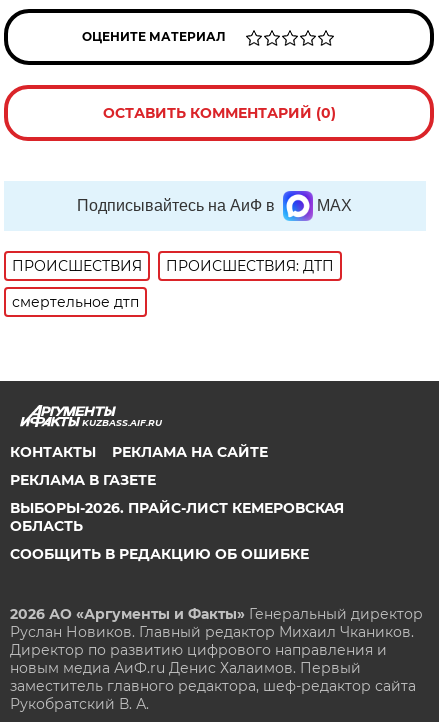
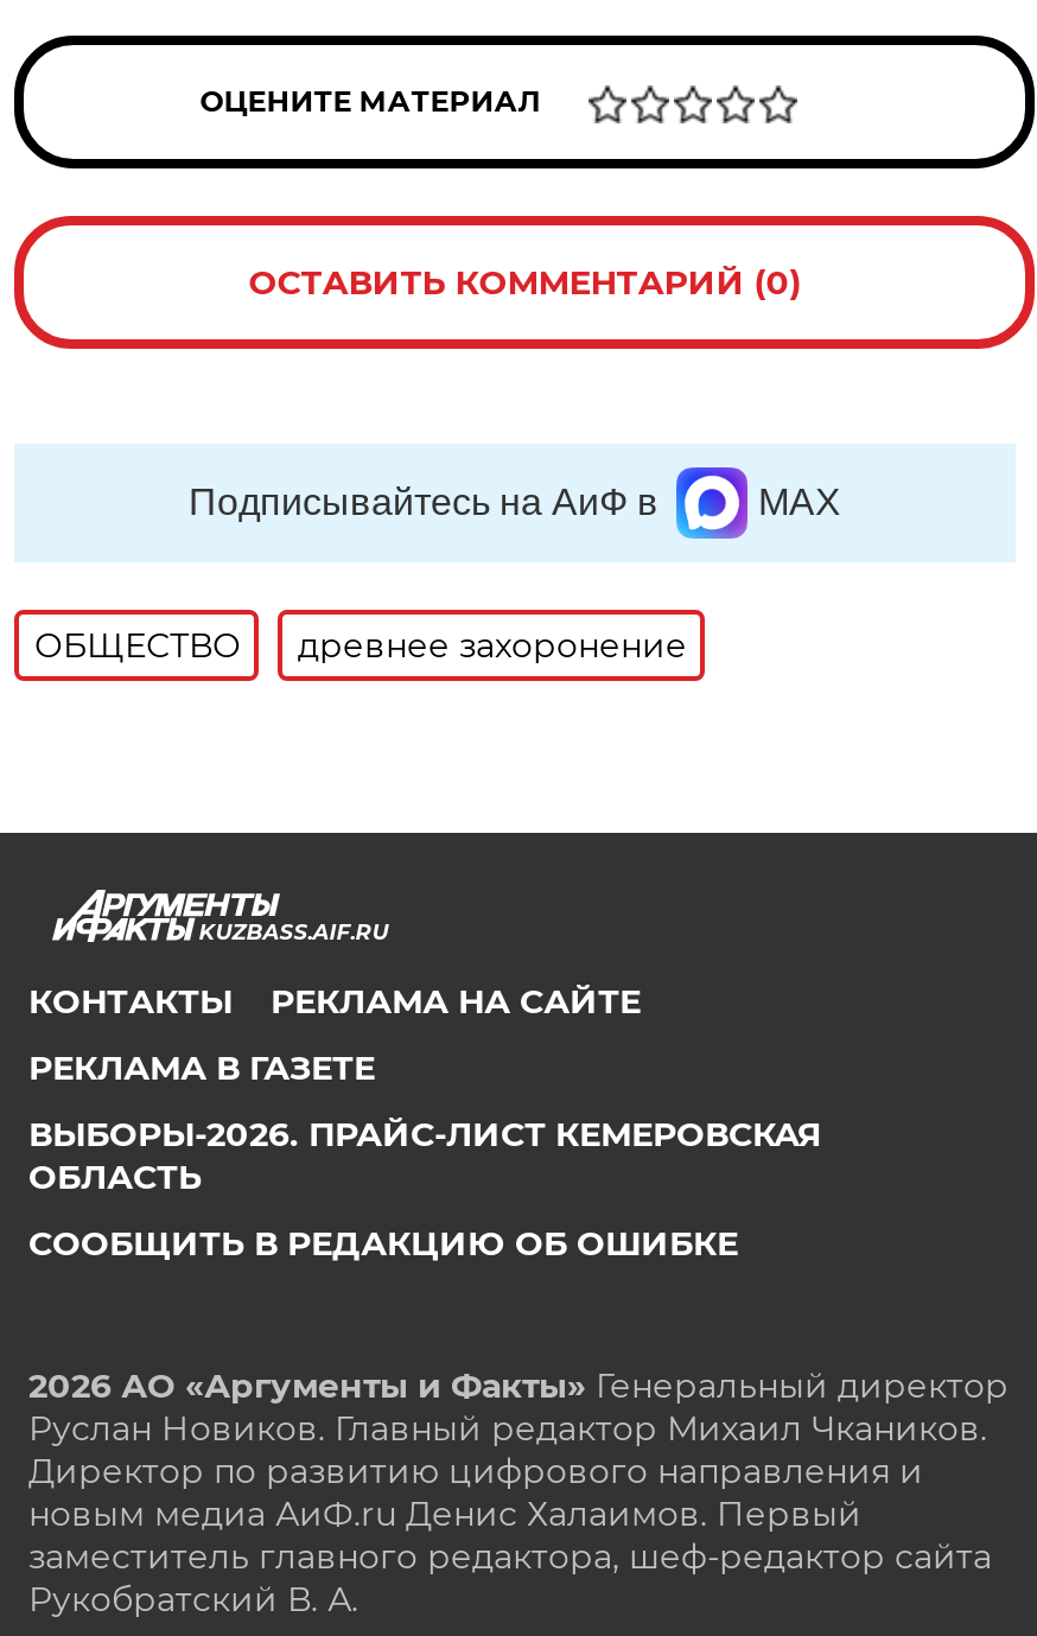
- ПРОИСШЕСТВИЯ
- ПРОИСШЕСТВИЯ: ДТП
- смертельное дтп
+ ОБЩЕСТВО
+ древнее захоронение
